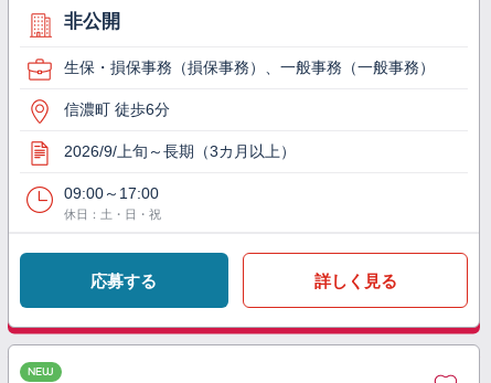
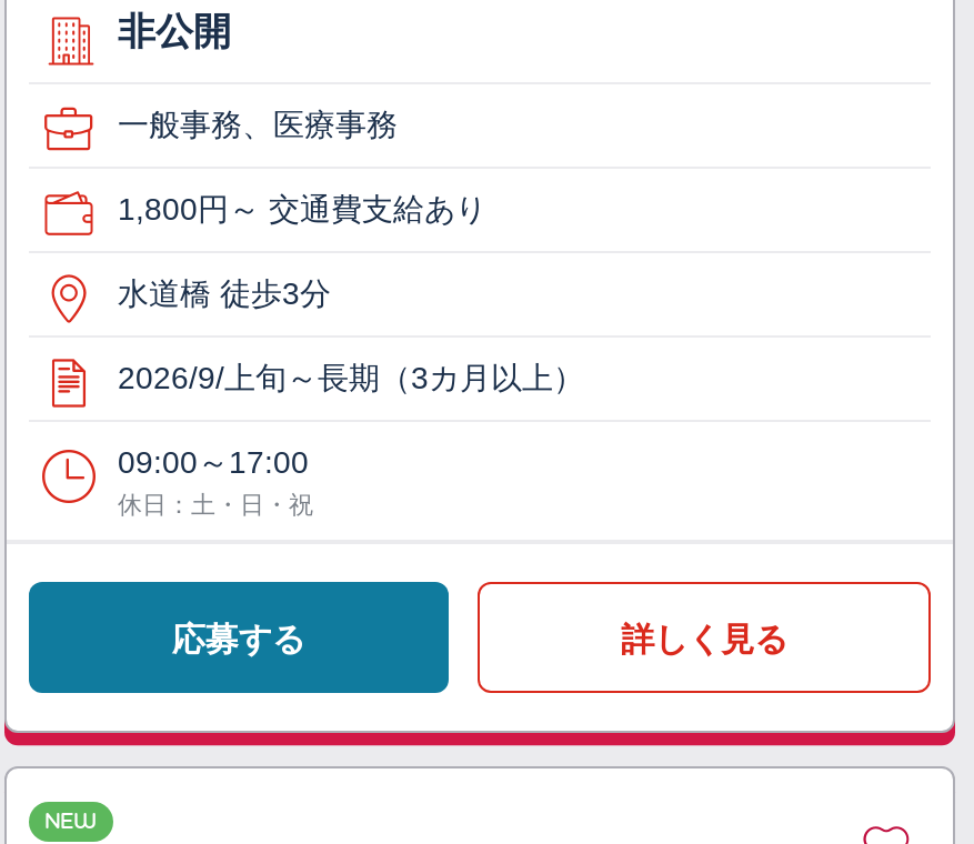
- 生保・損保事務（損保事務）、一般事務（一般事務）
- 信濃町 徒歩6分
+ 一般事務、医療事務
+ 1,800円～ 交通費支給あり
+ 水道橋 徒歩3分
